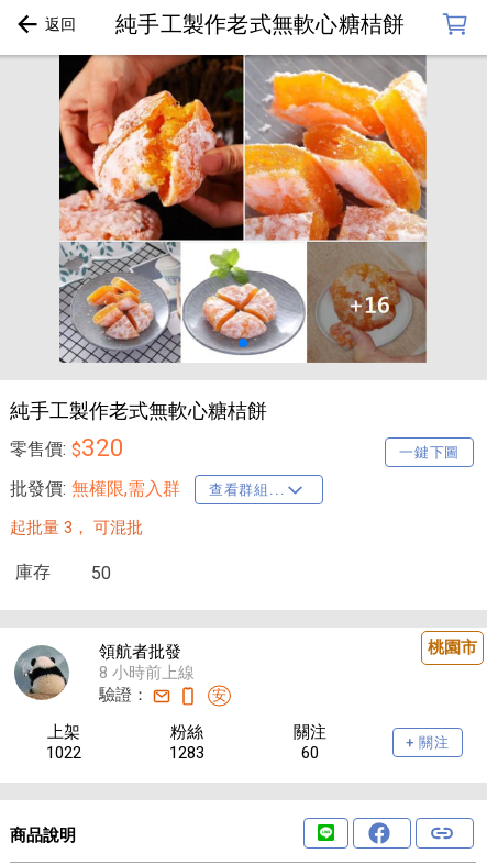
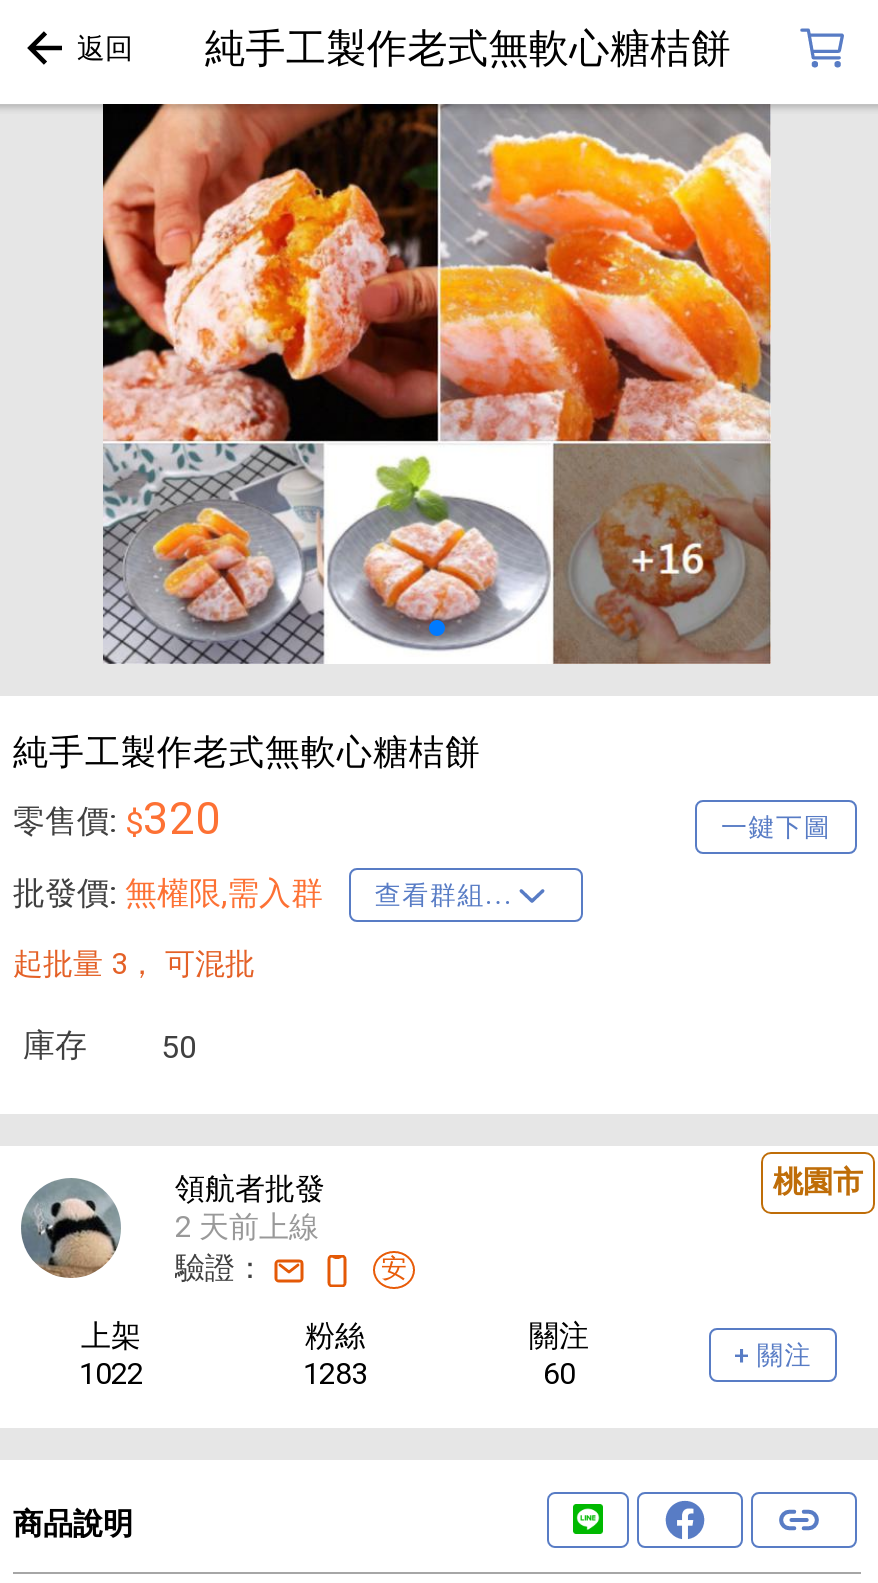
- 8 小時前上線
+ 2 天前上線
